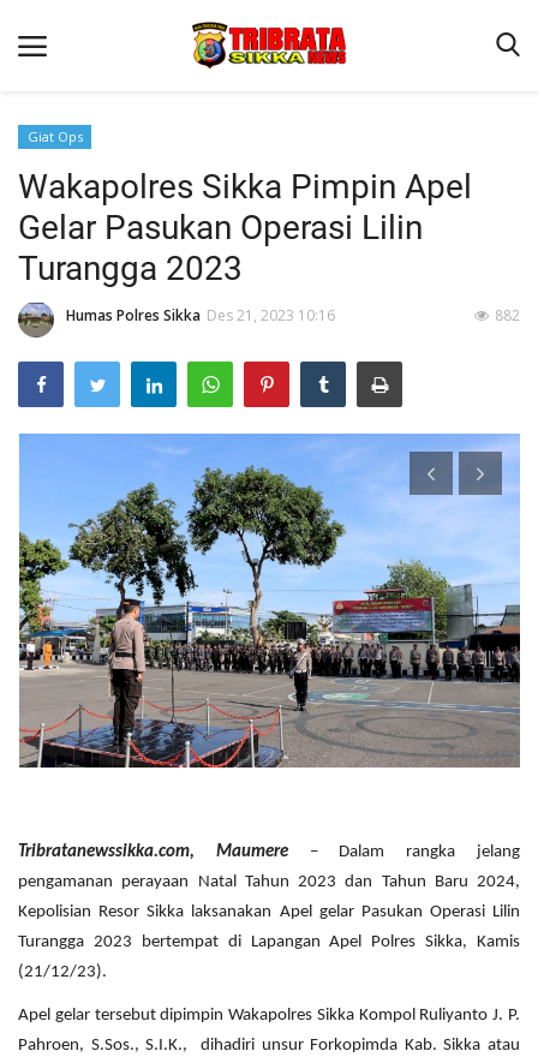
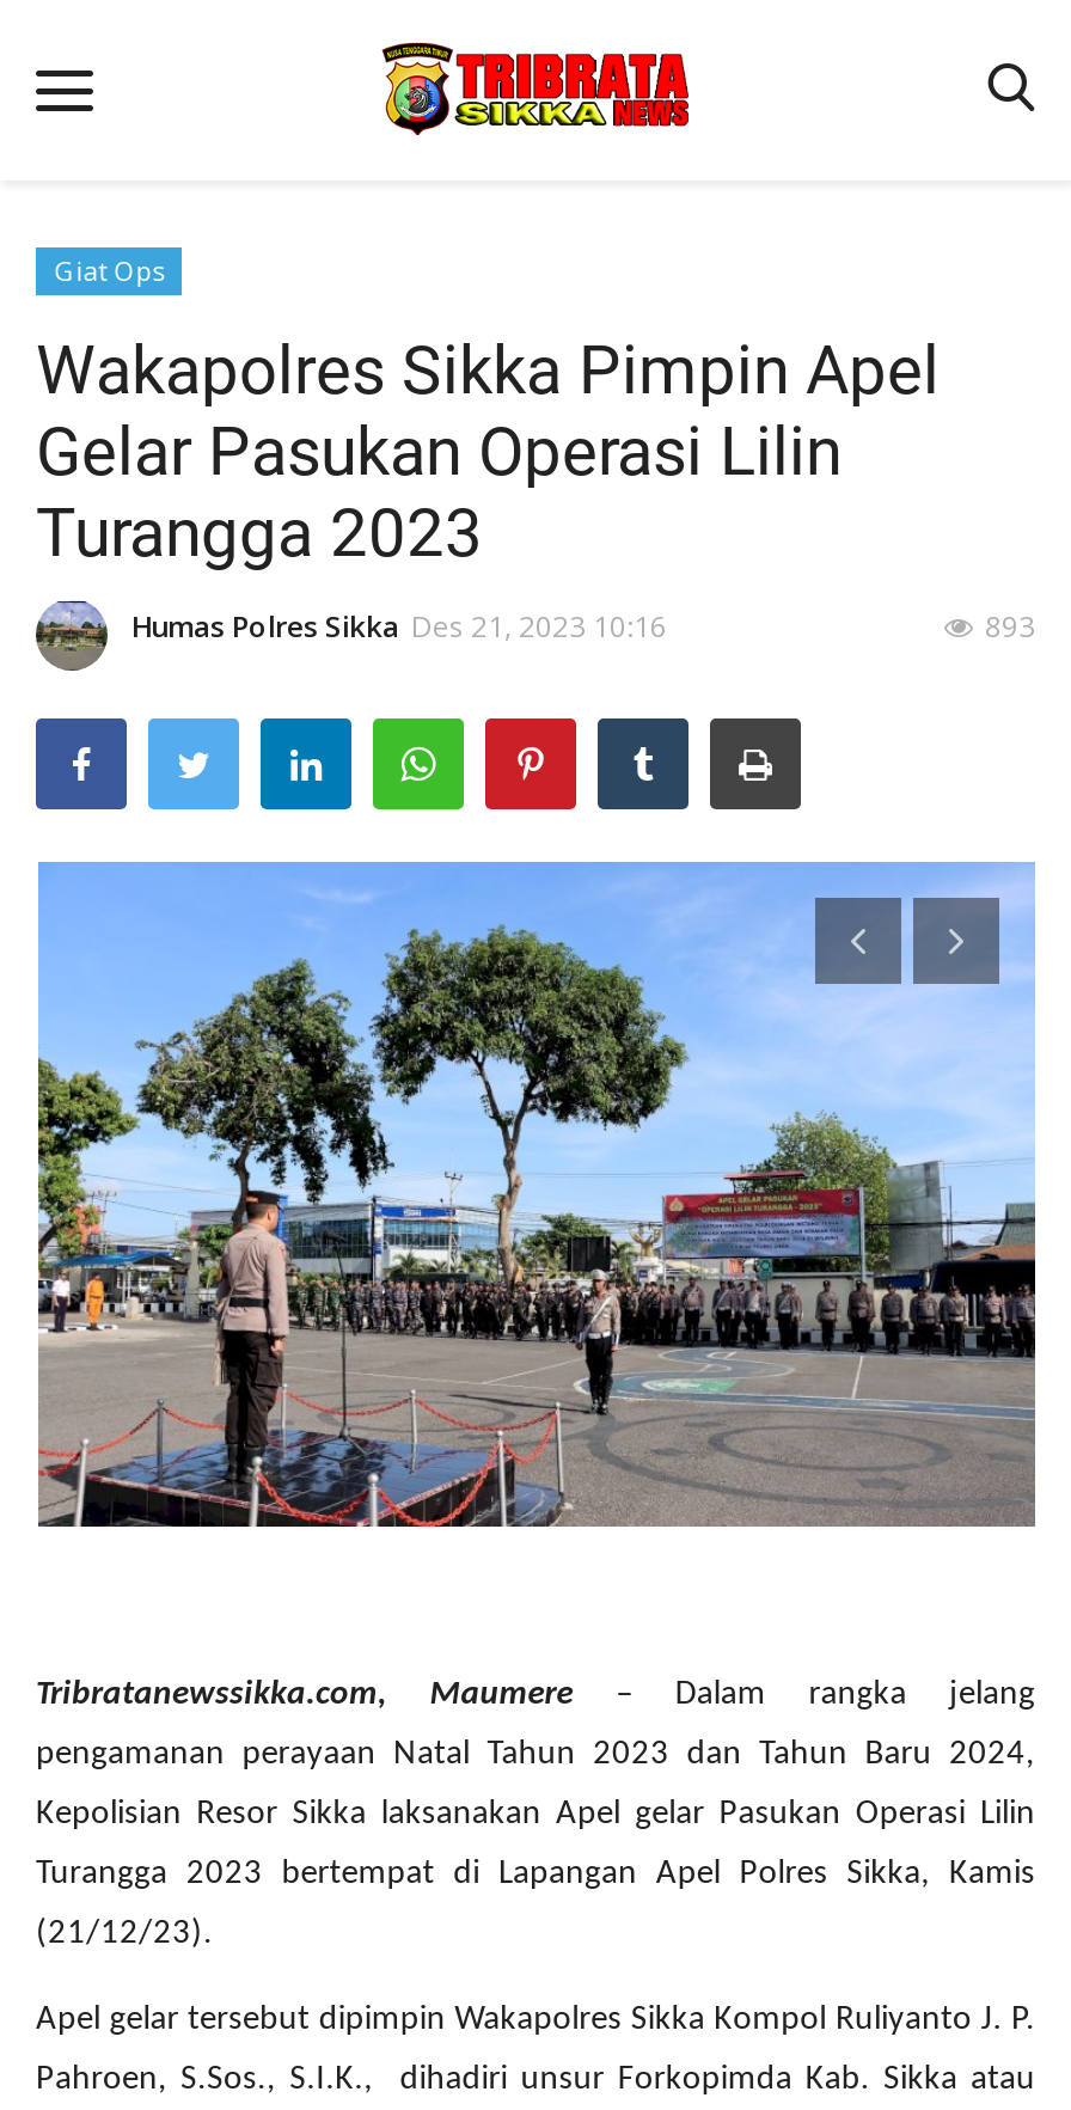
- 882
+ 893
